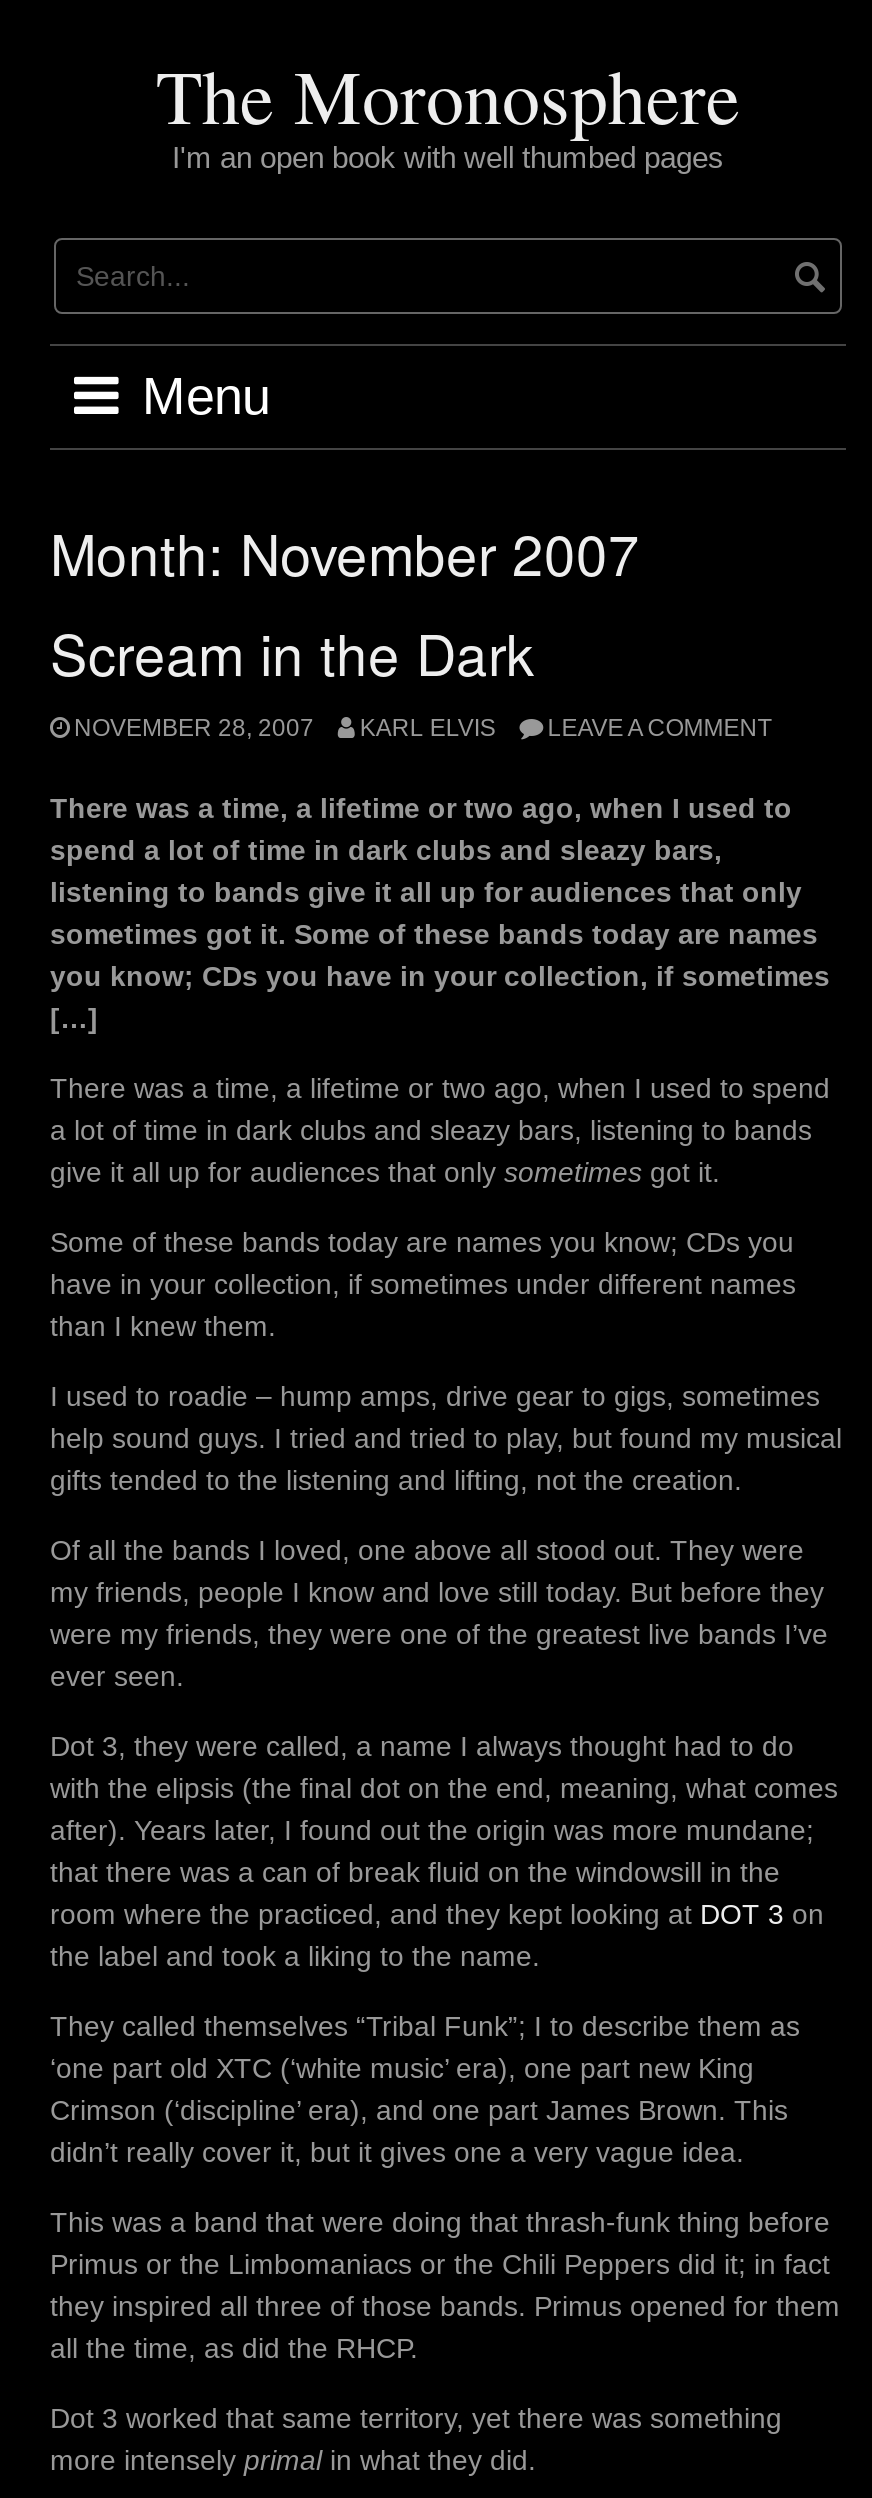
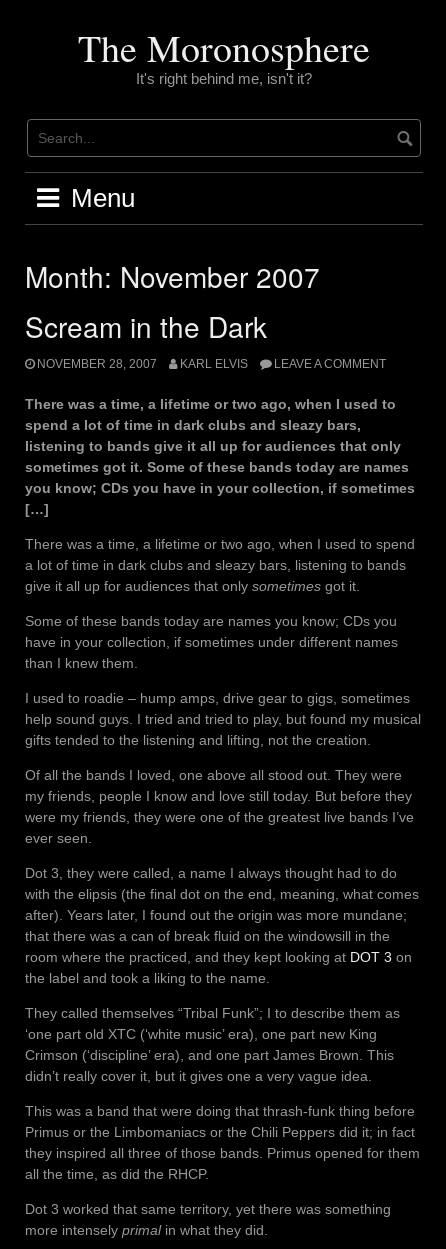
- I'm an open book with well thumbed pages
+ It's right behind me, isn't it?
